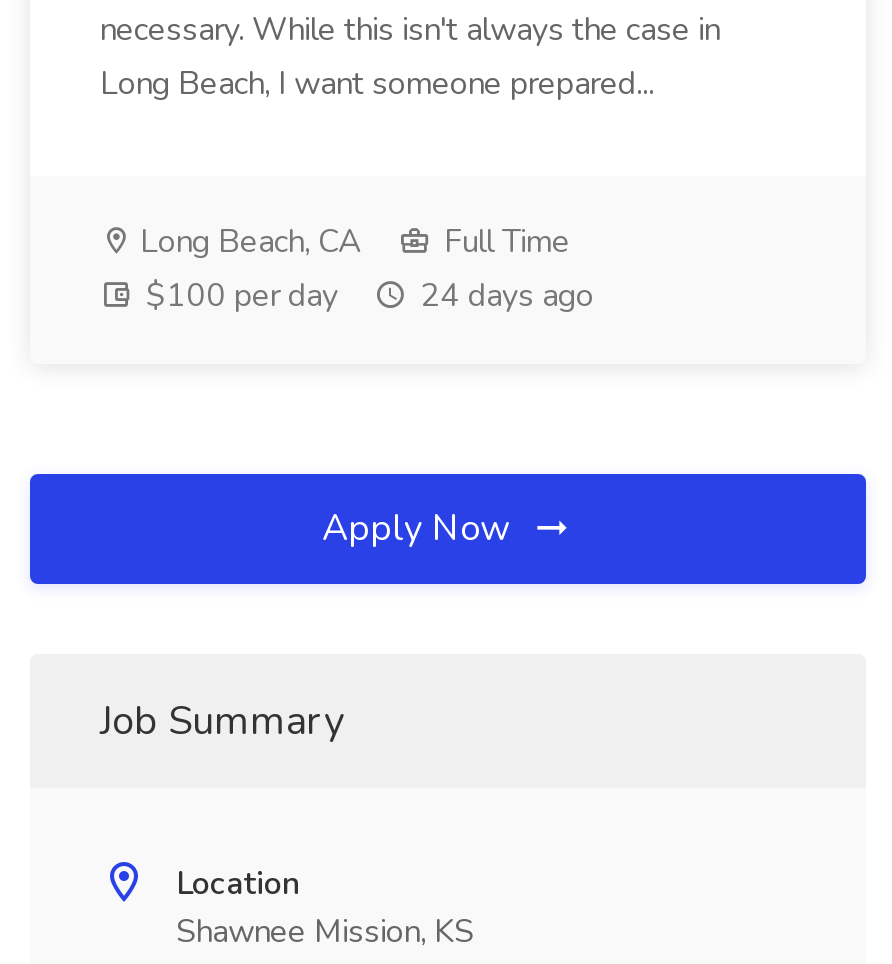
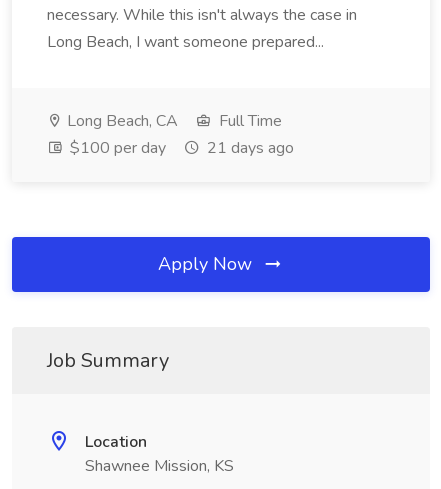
- $100 per day 24 days ago
+ $100 per day 21 days ago
